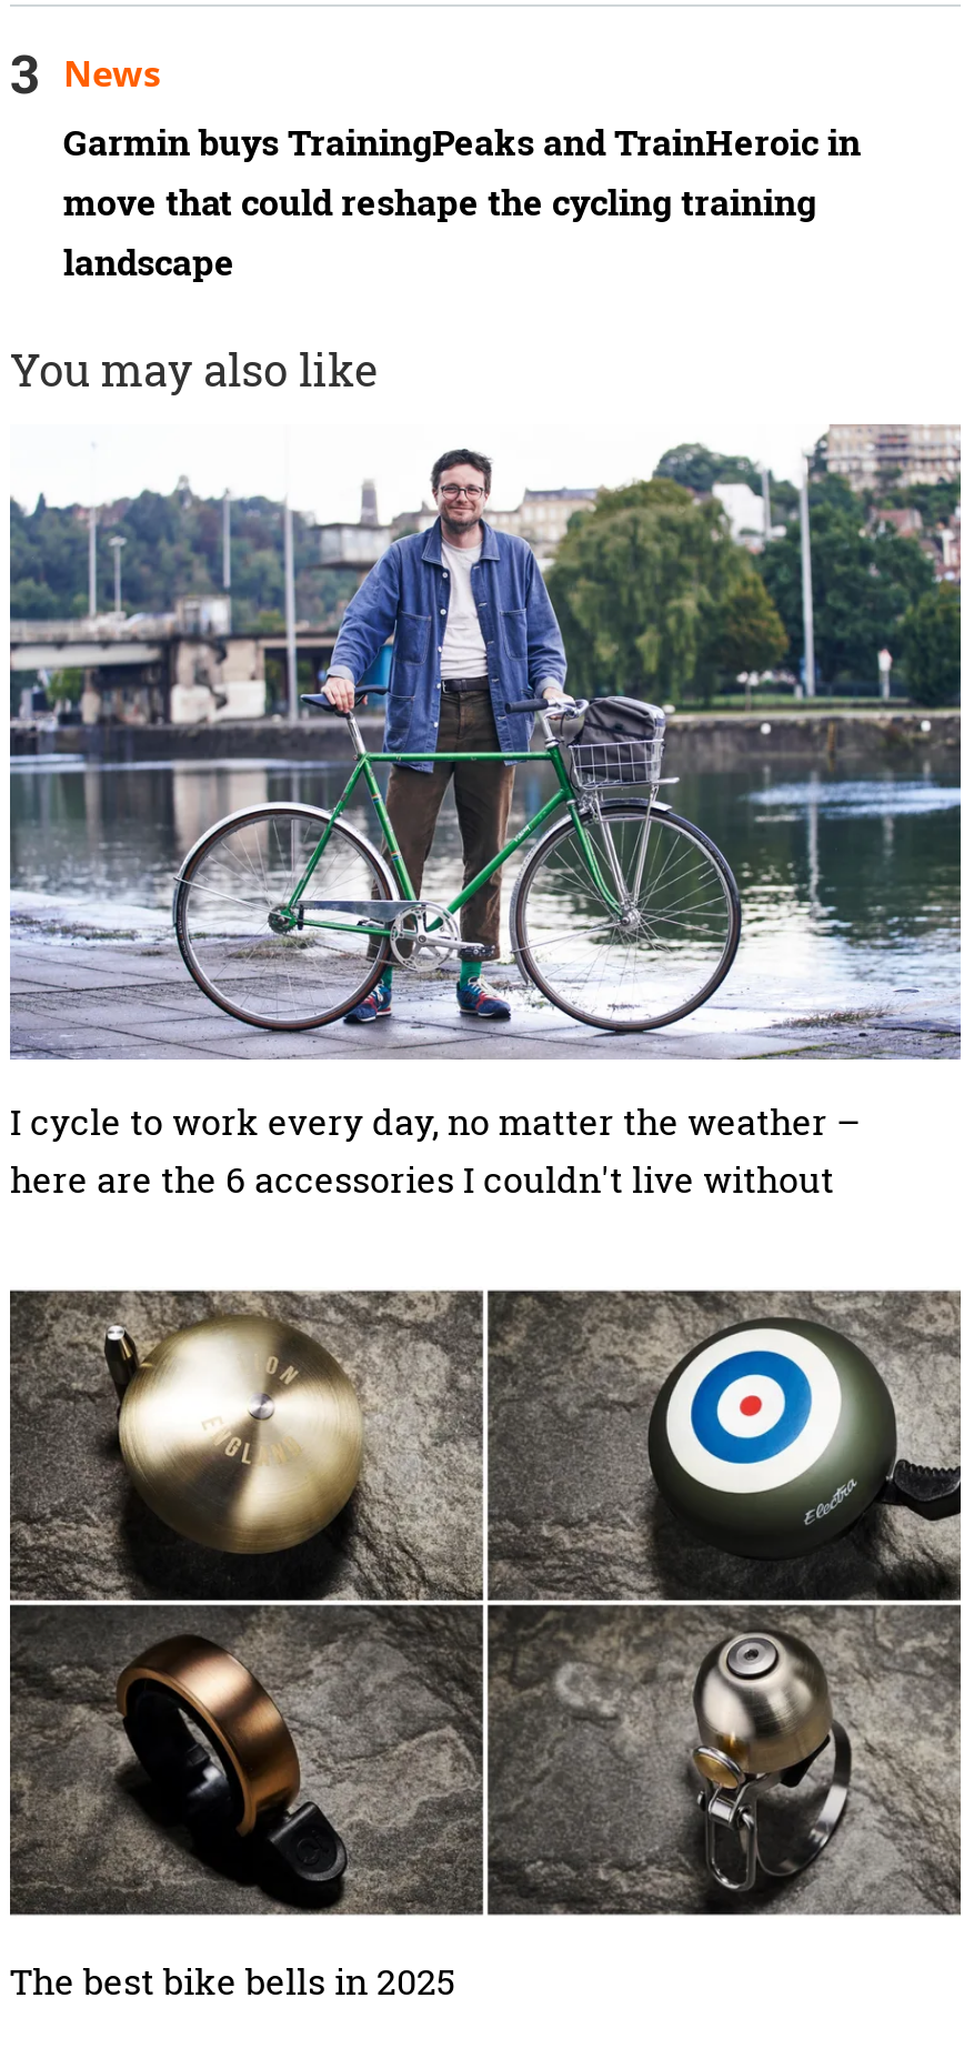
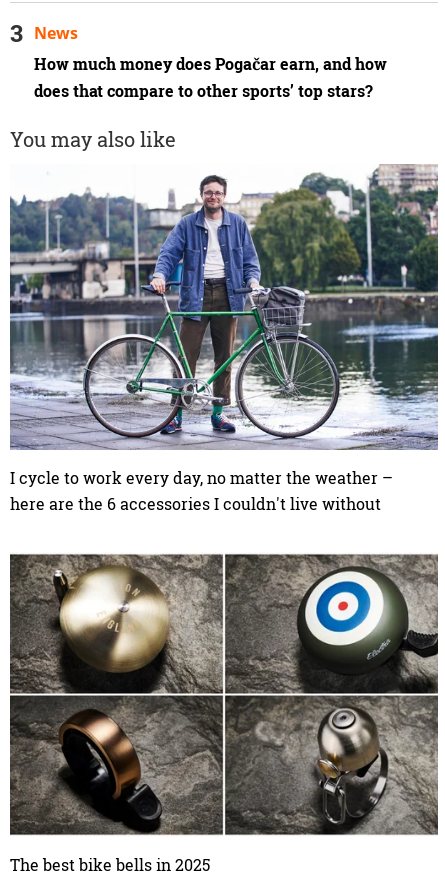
- Garmin buys TrainingPeaks and TrainHeroic in
- move that could reshape the cycling training
- landscape
+ How much money does Pogačar earn, and how
+ does that compare to other sports’ top stars?
